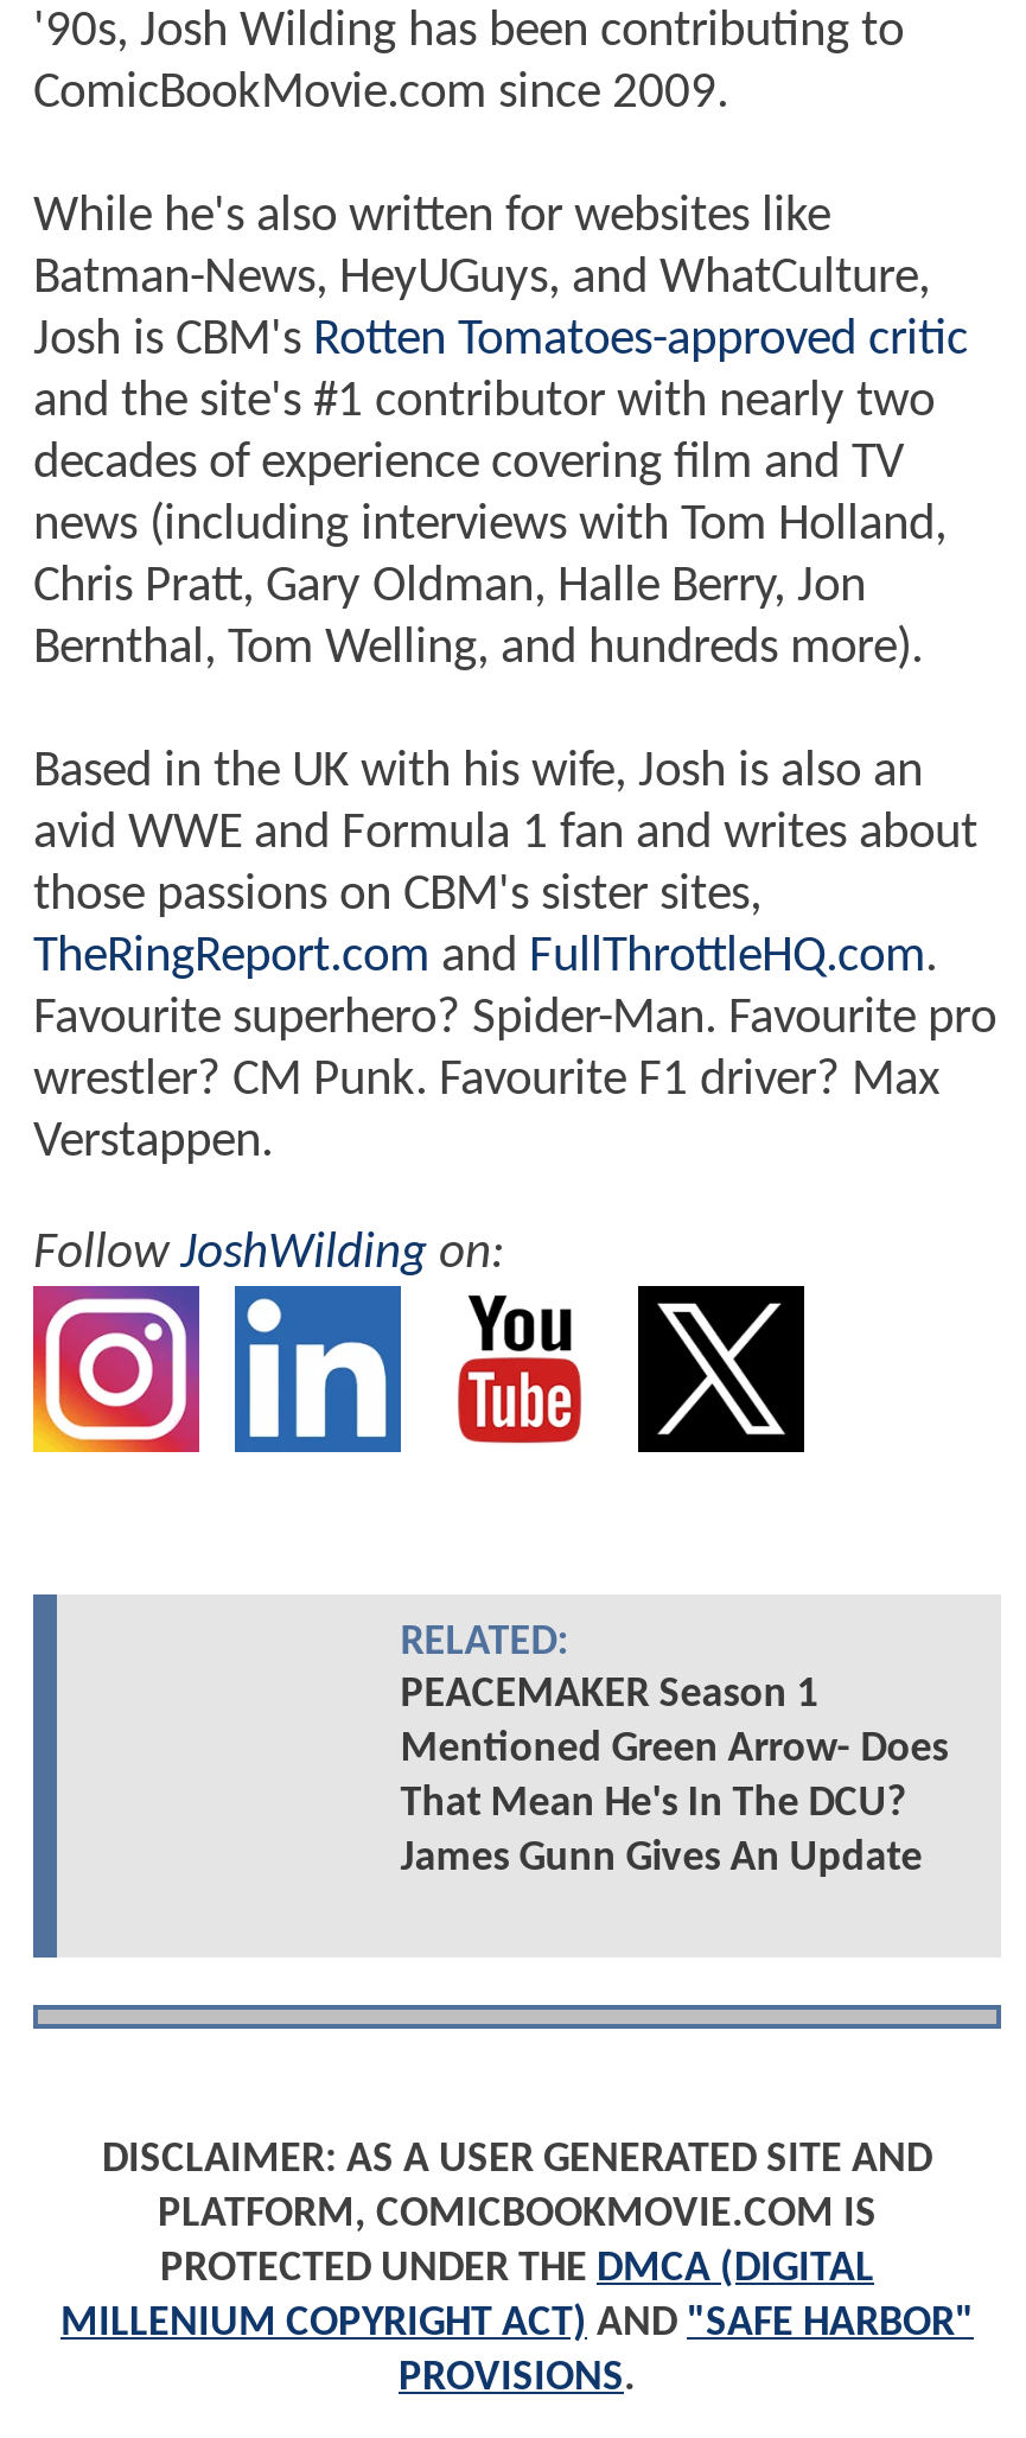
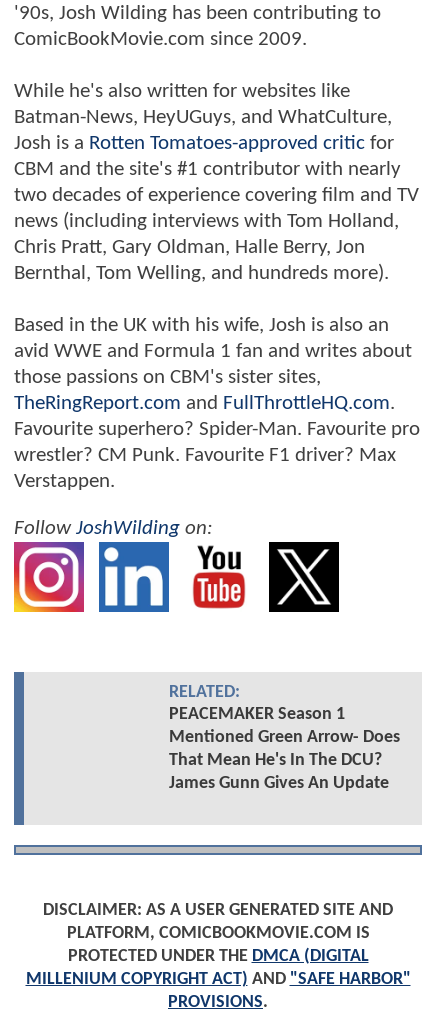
- Josh is CBM's Rotten Tomatoes-approved critic
- and the site's #1 contributor with nearly two
- decades of experience covering film and TV
+ Josh is a Rotten Tomatoes-approved critic for
+ CBM and the site's #1 contributor with nearly
+ two decades of experience covering film and TV
